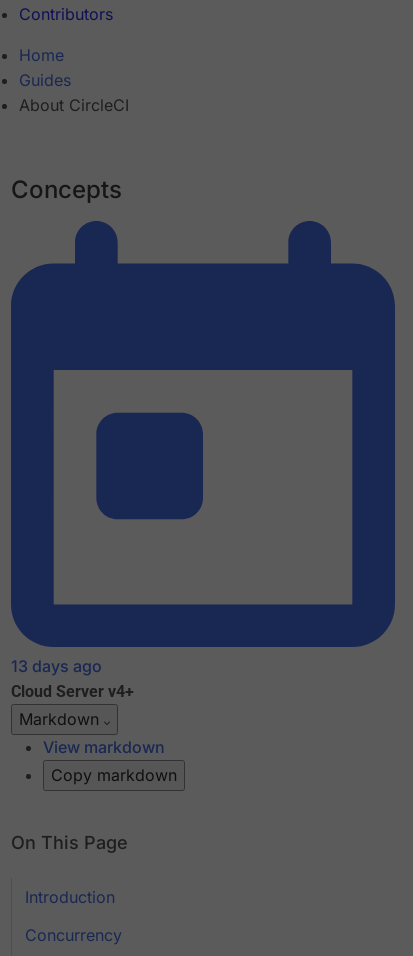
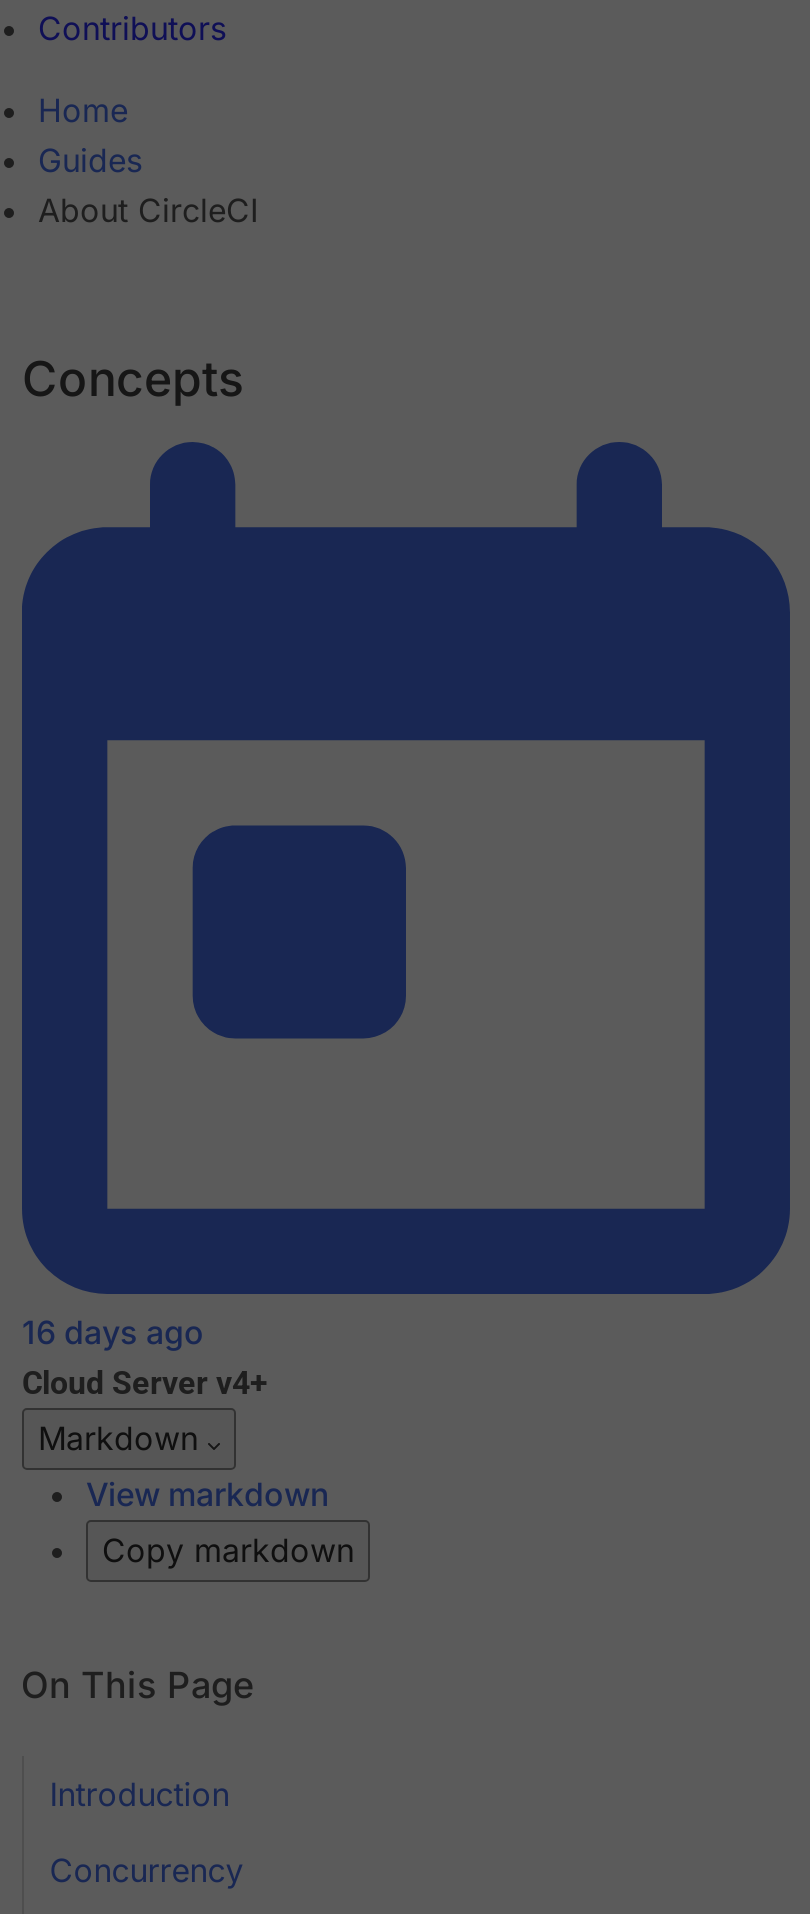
- 13 days ago
+ 16 days ago
